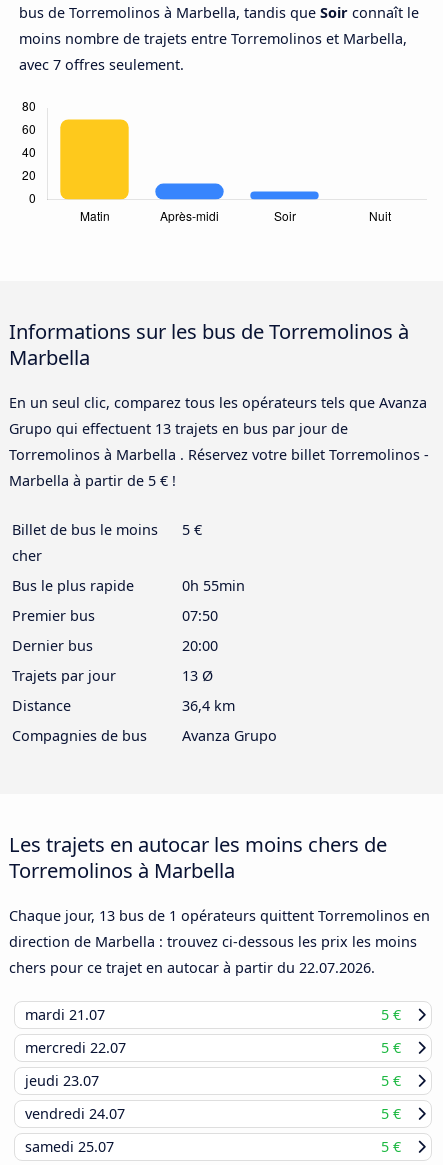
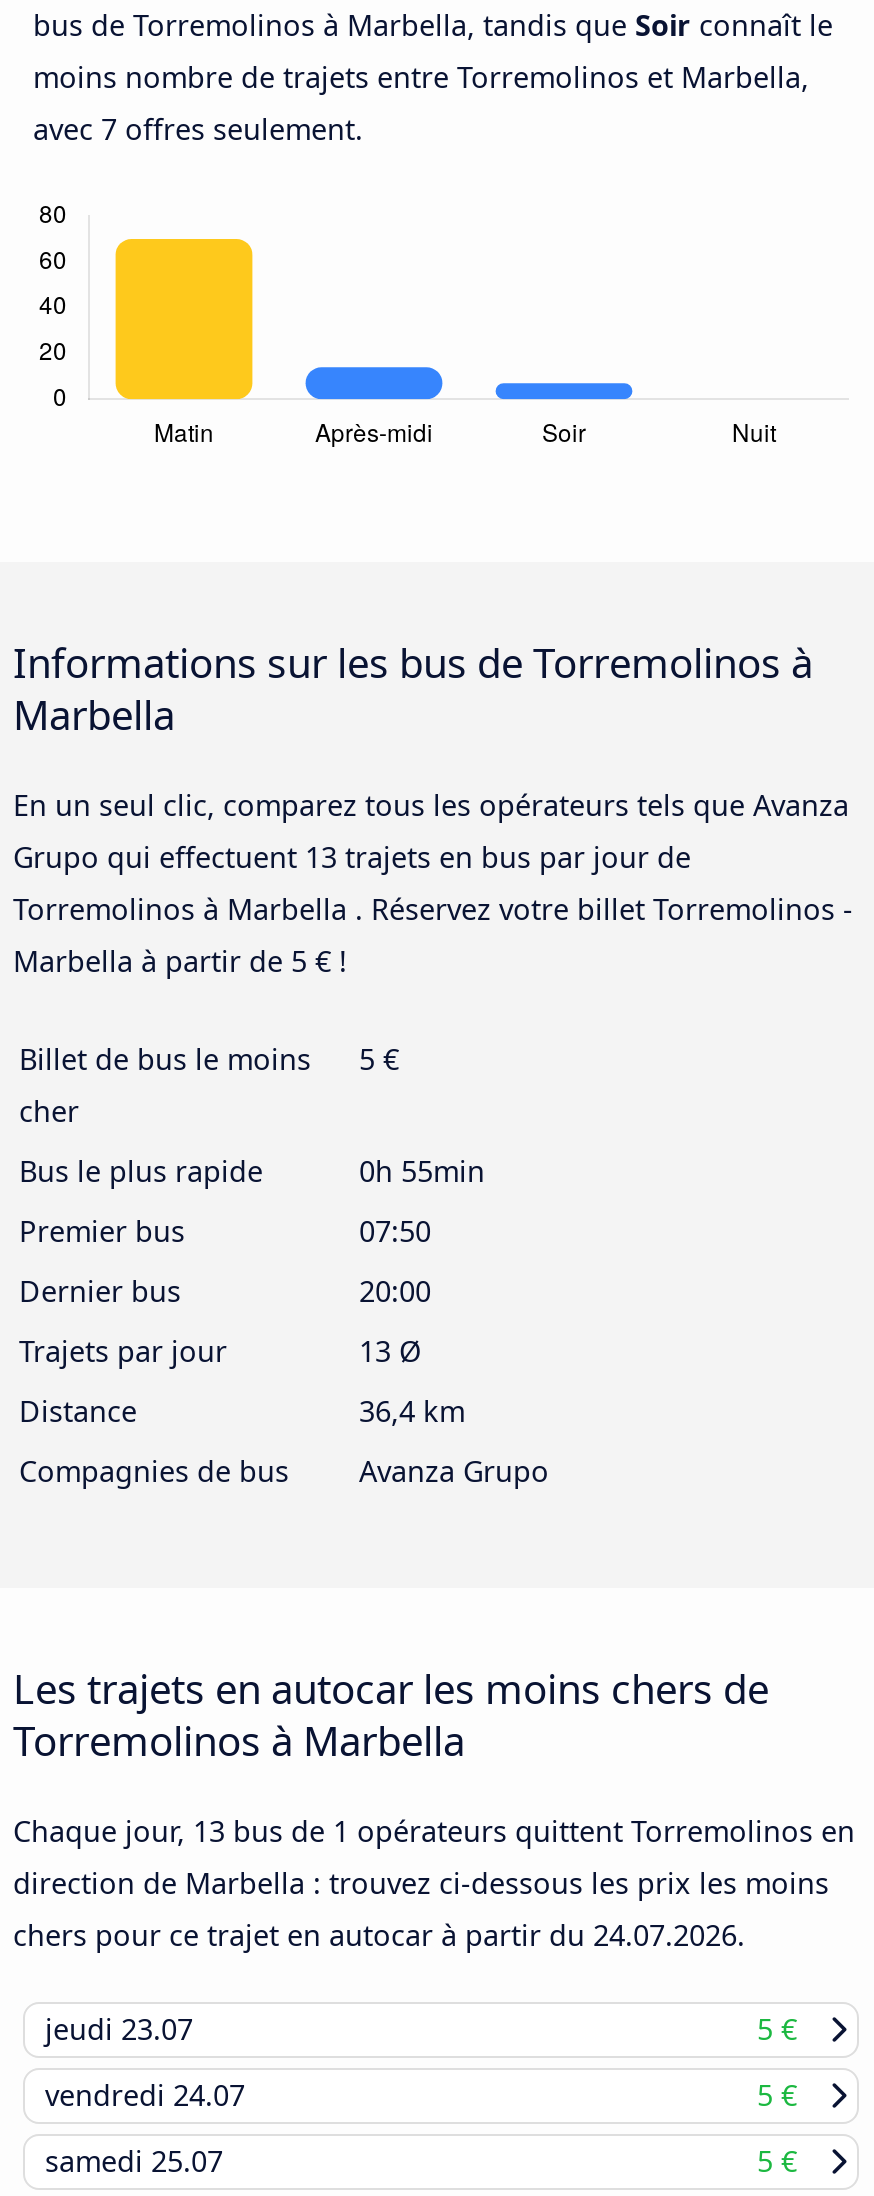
- chers pour ce trajet en autocar à partir du 22.07.2026.
- mardi 21.07
- 5 €
- mercredi 22.07
- 5 €
+ chers pour ce trajet en autocar à partir du 24.07.2026.
